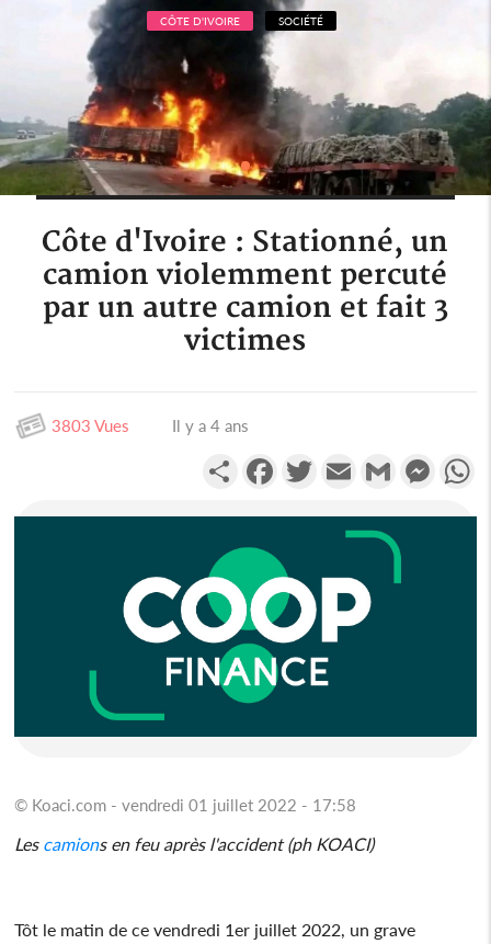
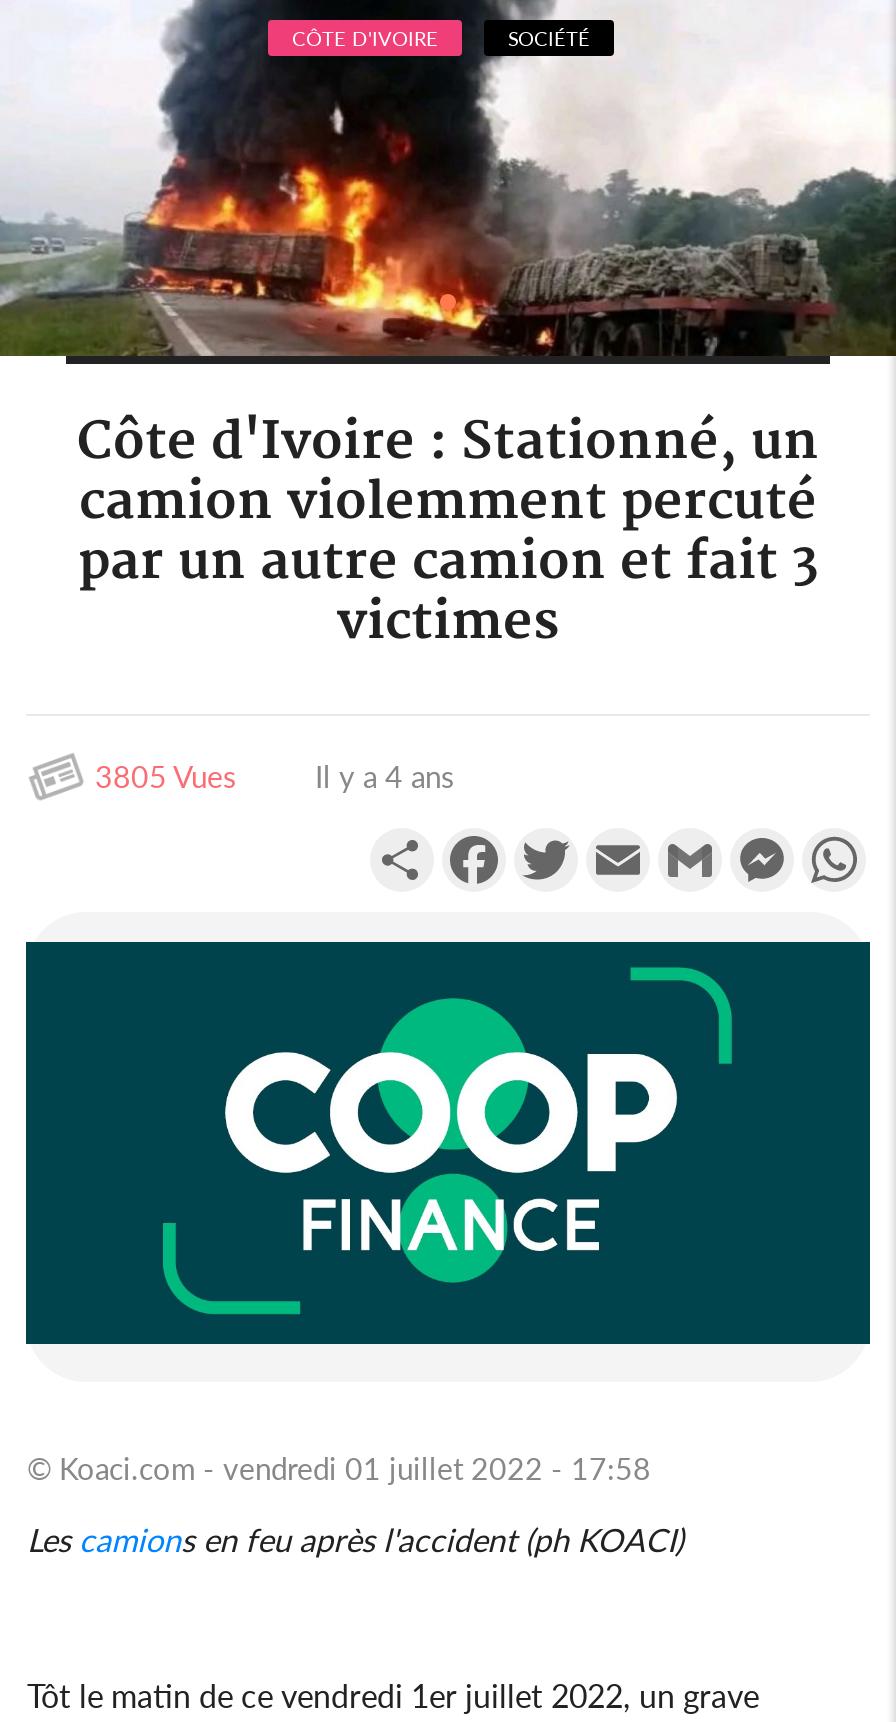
- 3803 Vues Il y a 4 ans
+ 3805 Vues Il y a 4 ans
